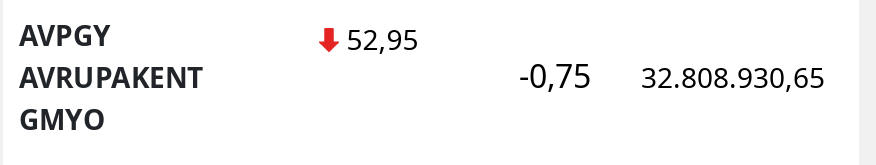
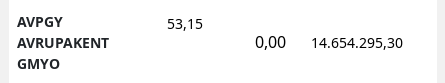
- 52,95
+ 53,15

- -0,75
+ 0,00

- 32.808.930,65
+ 14.654.295,30
